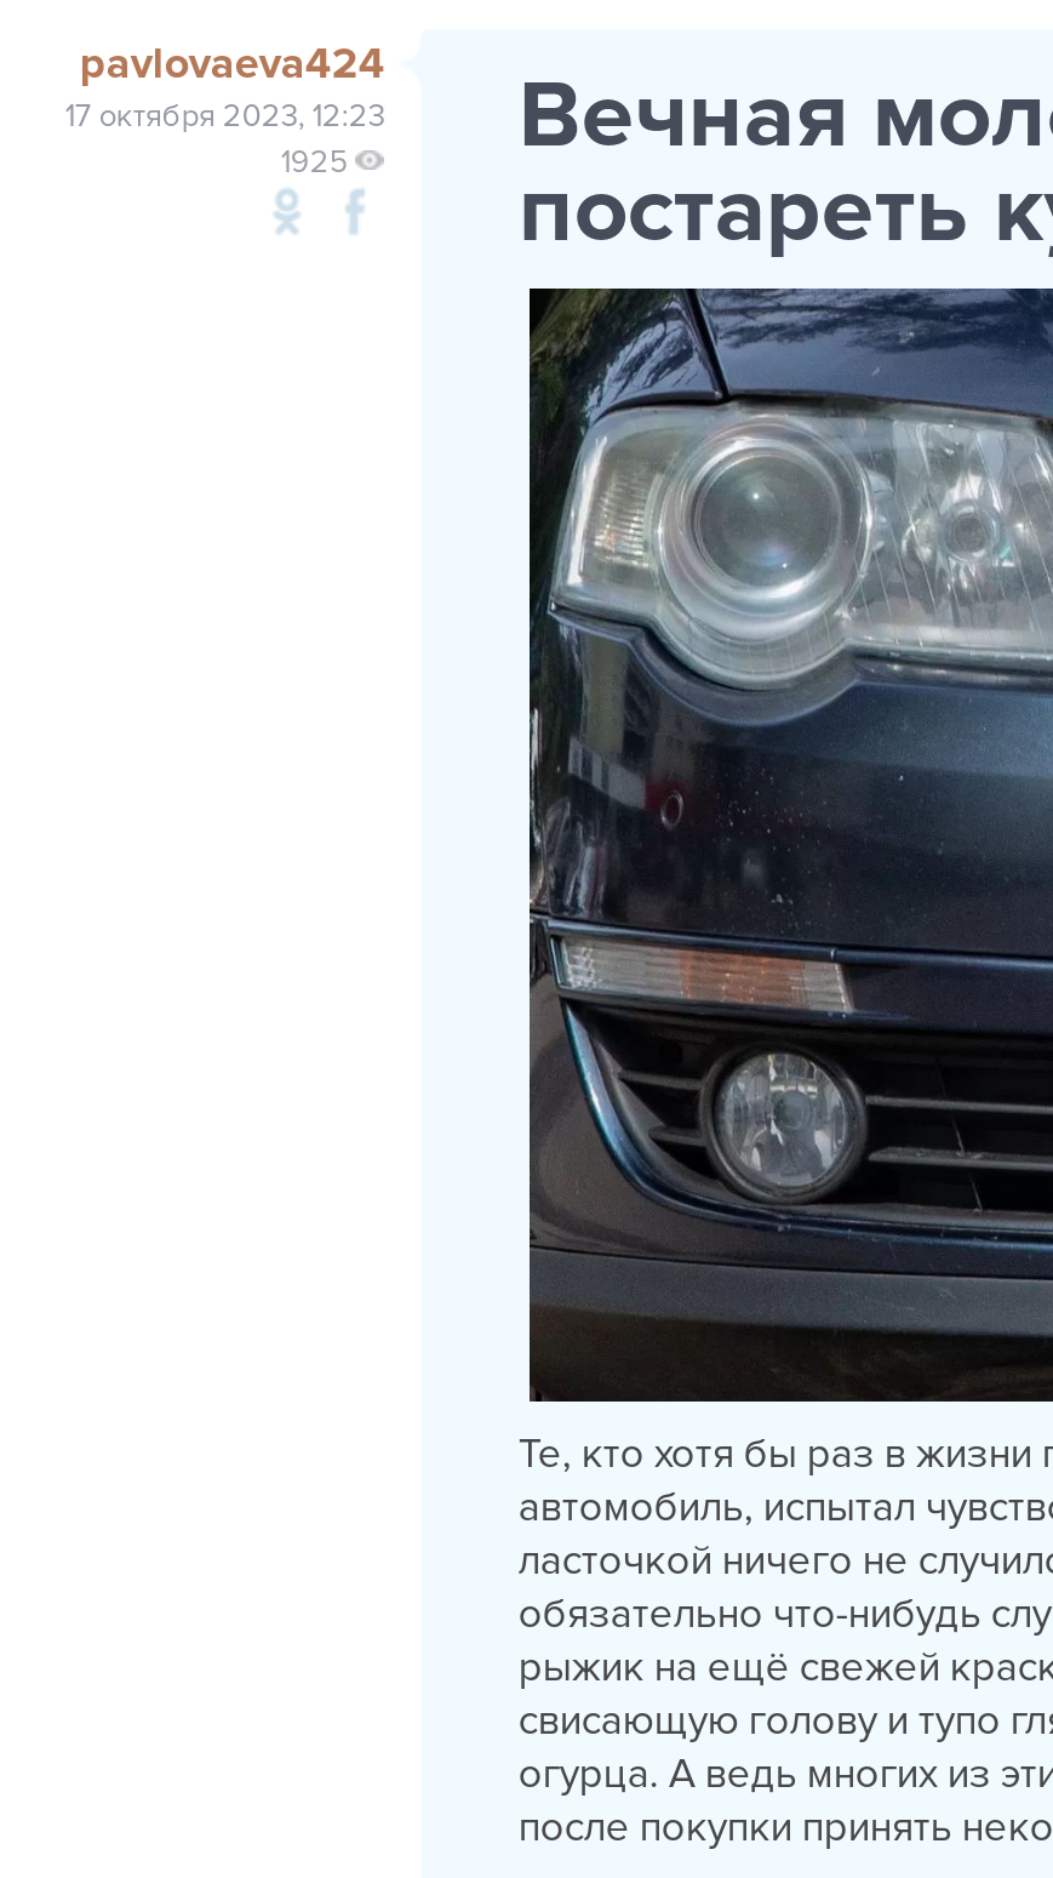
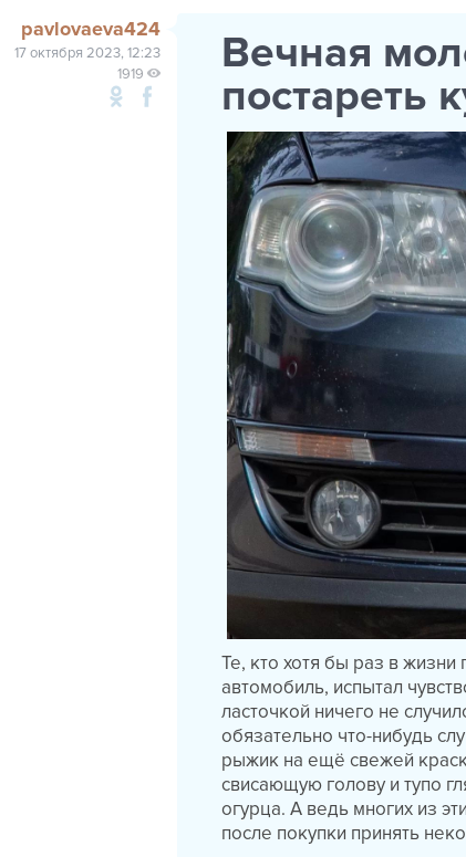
- 1925
+ 1919
